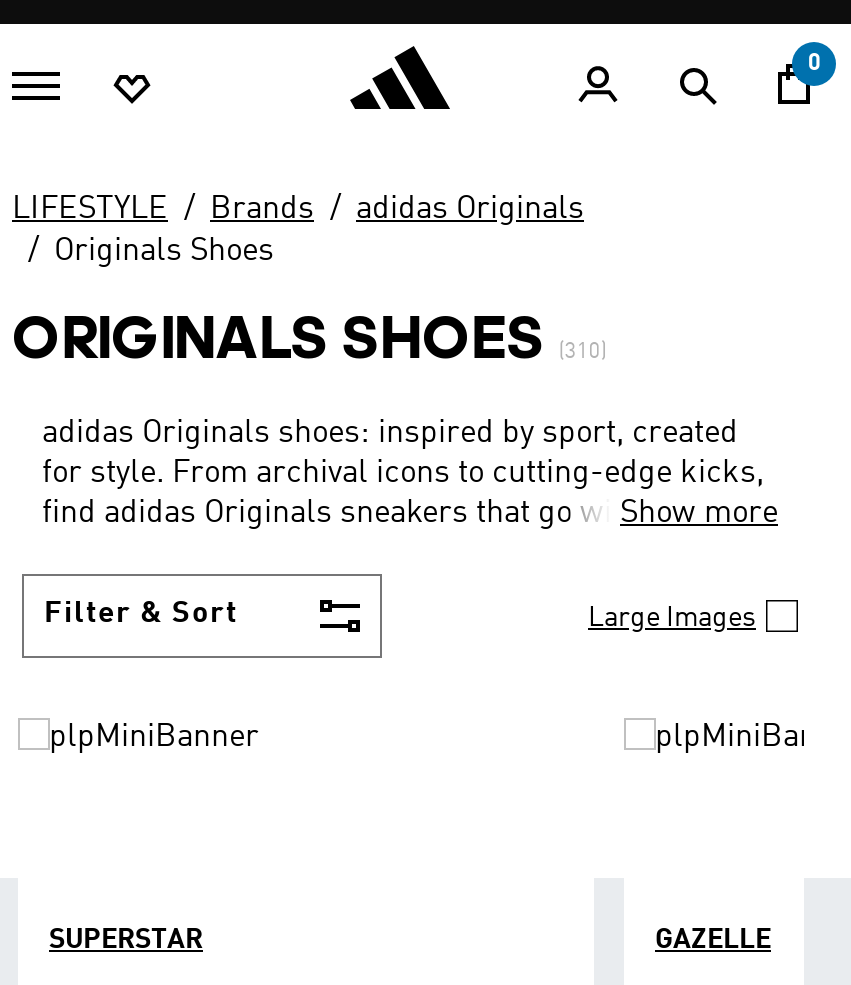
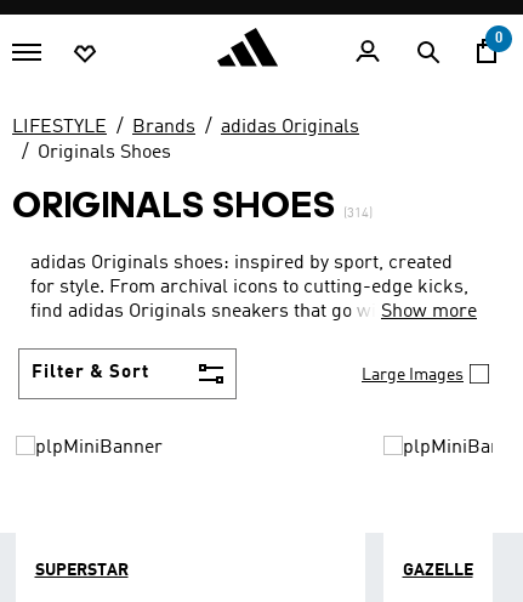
- ORIGINALS SHOES (310)
+ ORIGINALS SHOES (314)
